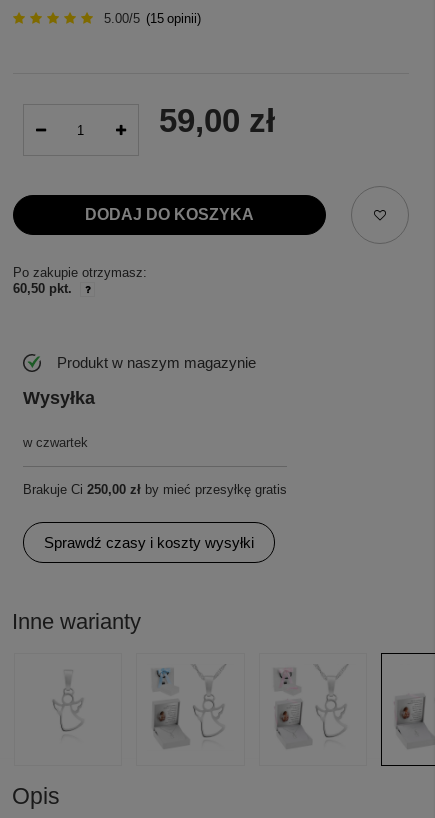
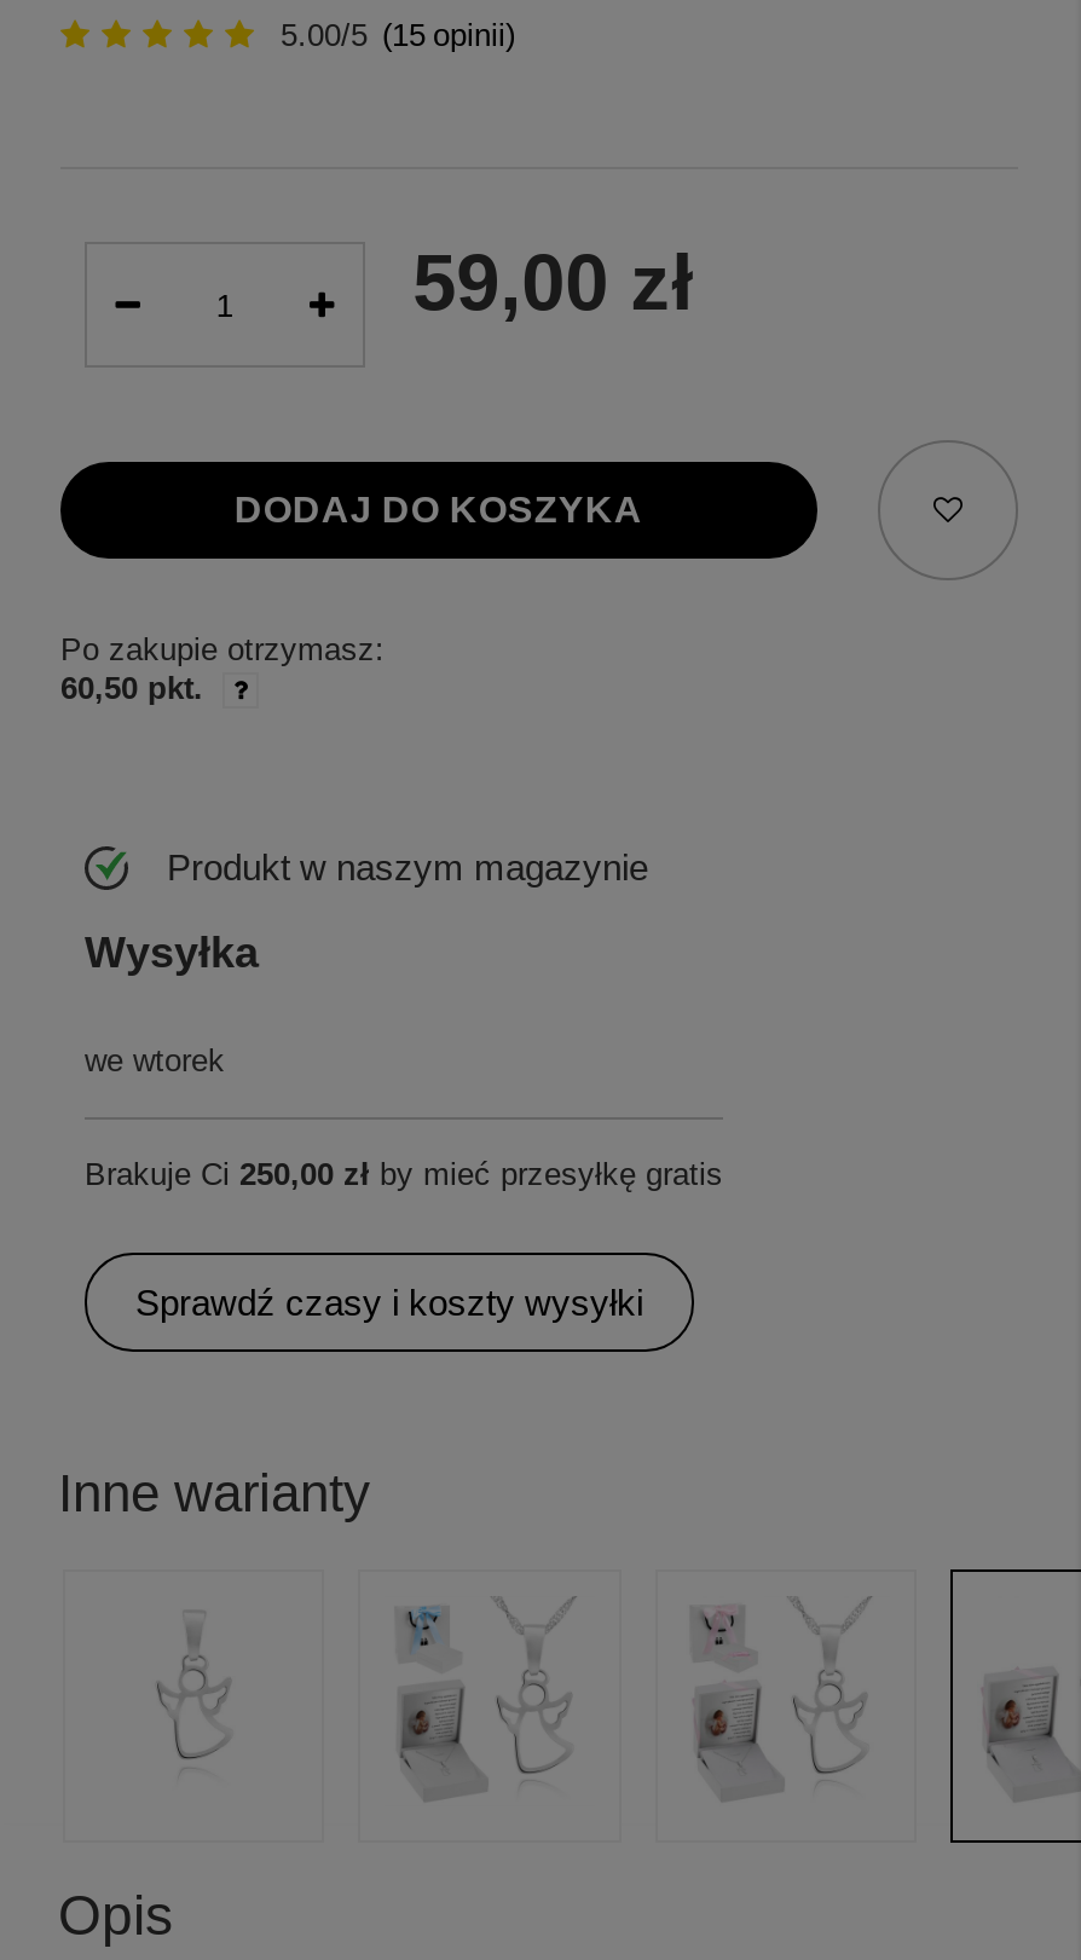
- w czwartek
+ we wtorek
